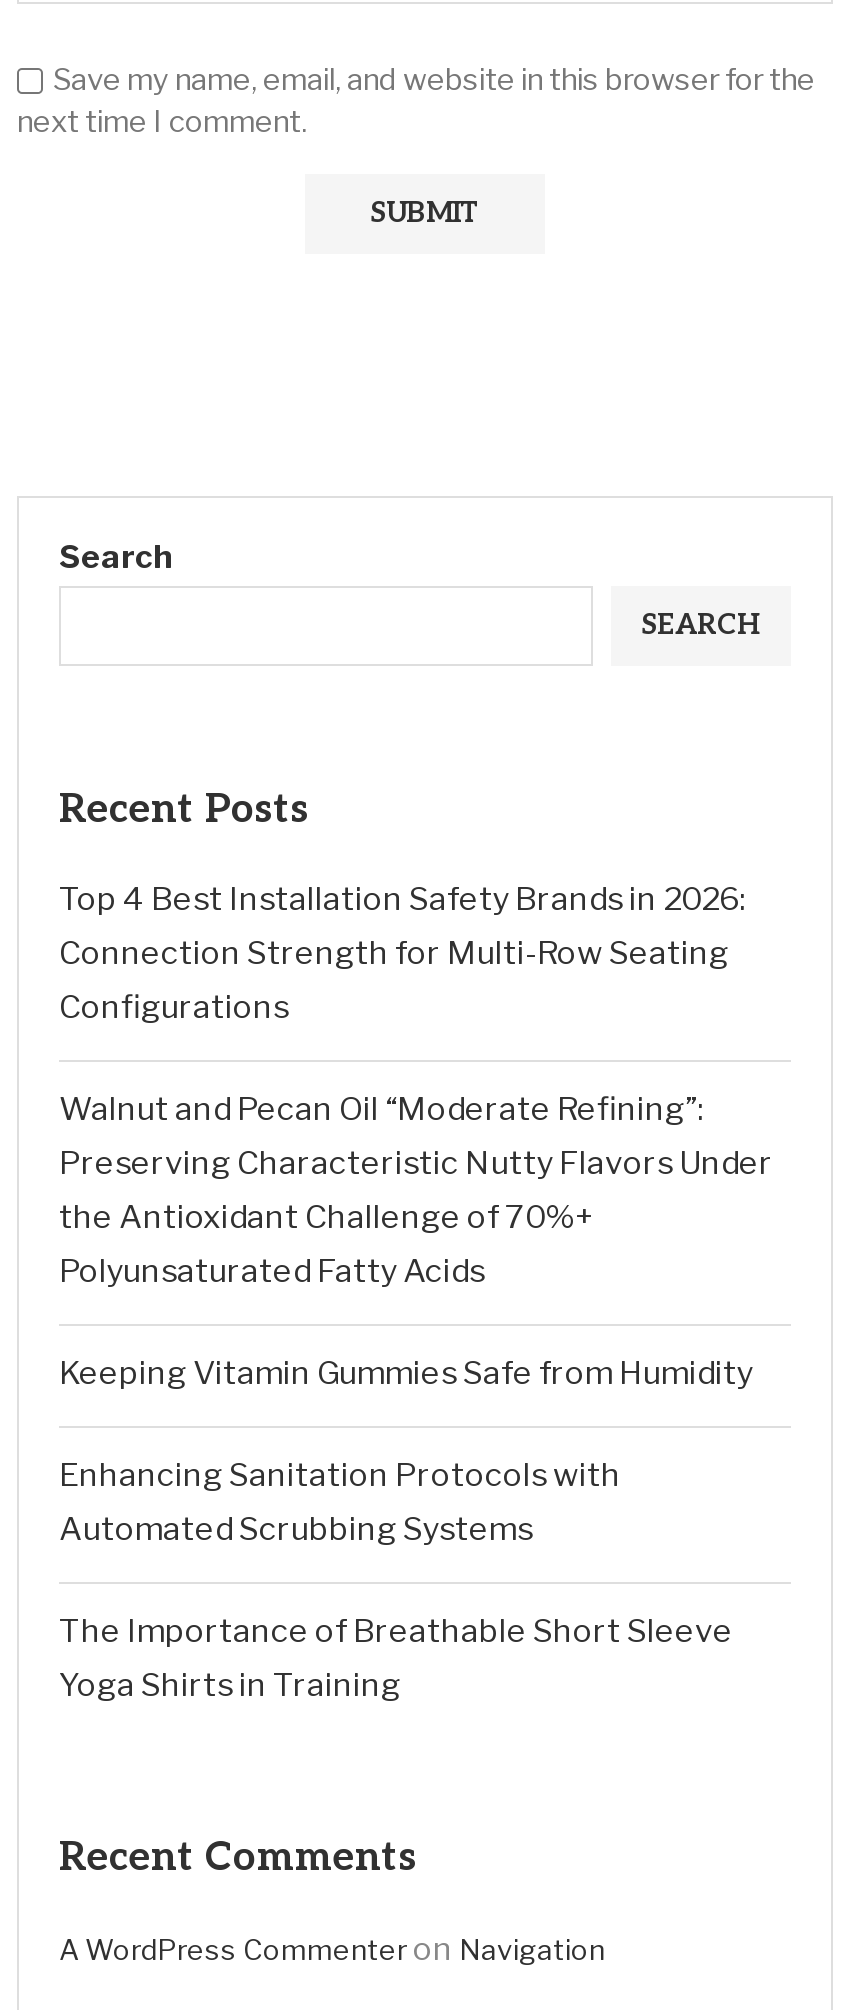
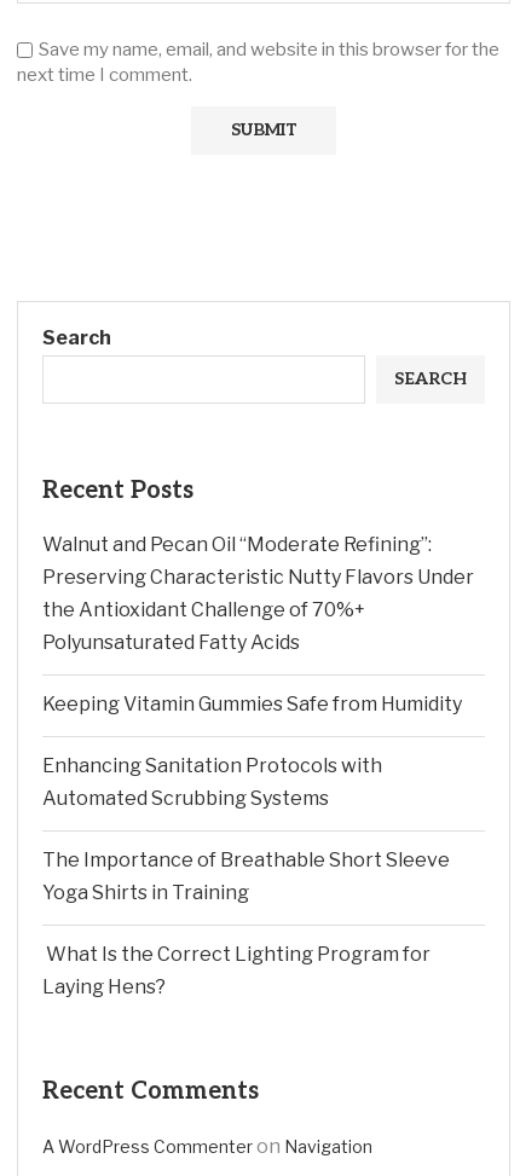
- Top 4 Best Installation Safety Brands in 2026:
- Connection Strength for Multi-Row Seating
- Configurations

moved up: Walnut and Pecan Oil “Moderate Refining”: | Preserving Characteristic Nutty Flavors Under | the Antioxidant Challenge of 70%+ | ... | The Importance of Breathable Short Sleeve | Yoga Shirts in Training

+ What Is the Correct Lighting Program for
+ Laying Hens?
